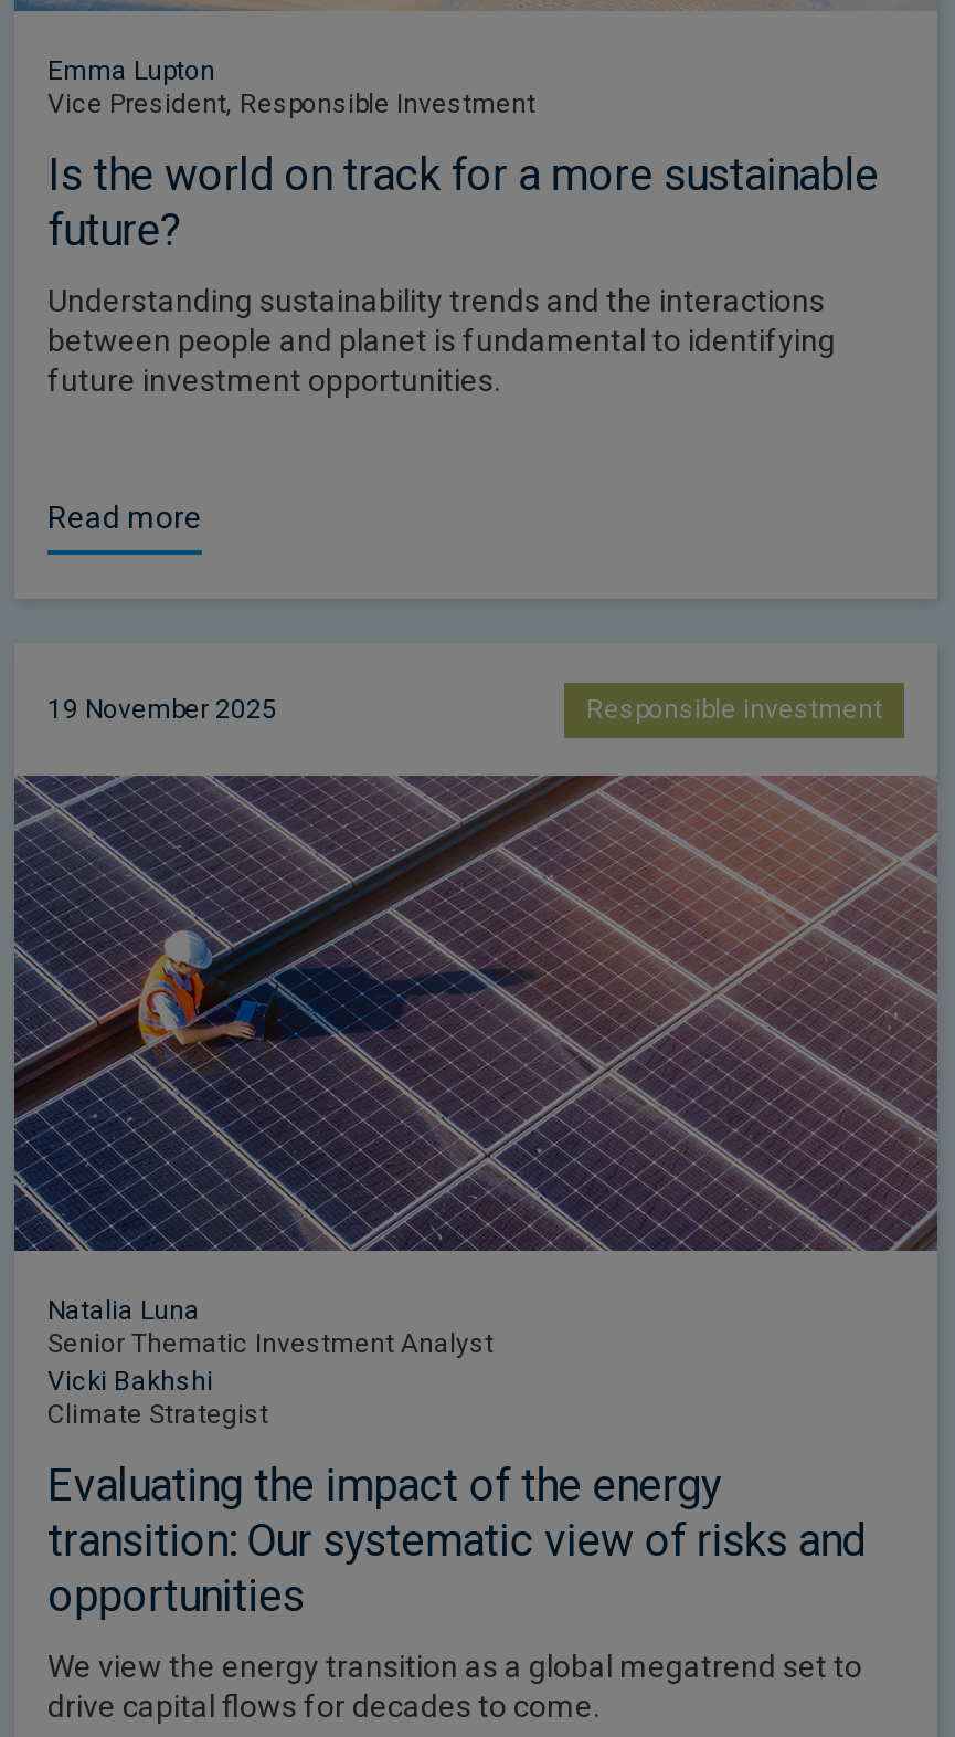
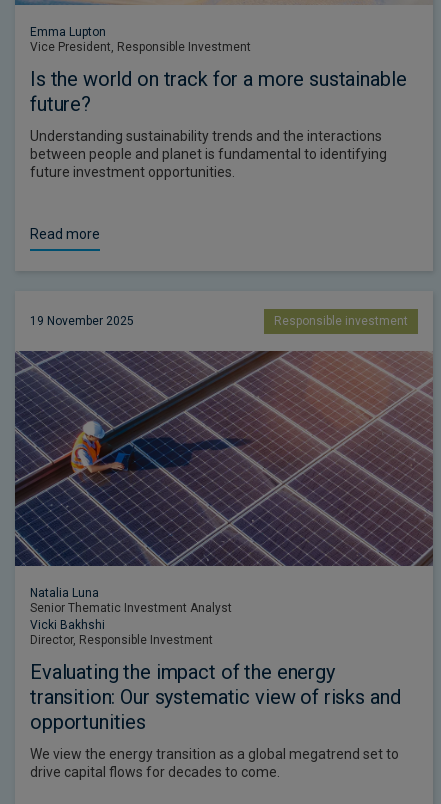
- Climate Strategist
+ Director, Responsible Investment
